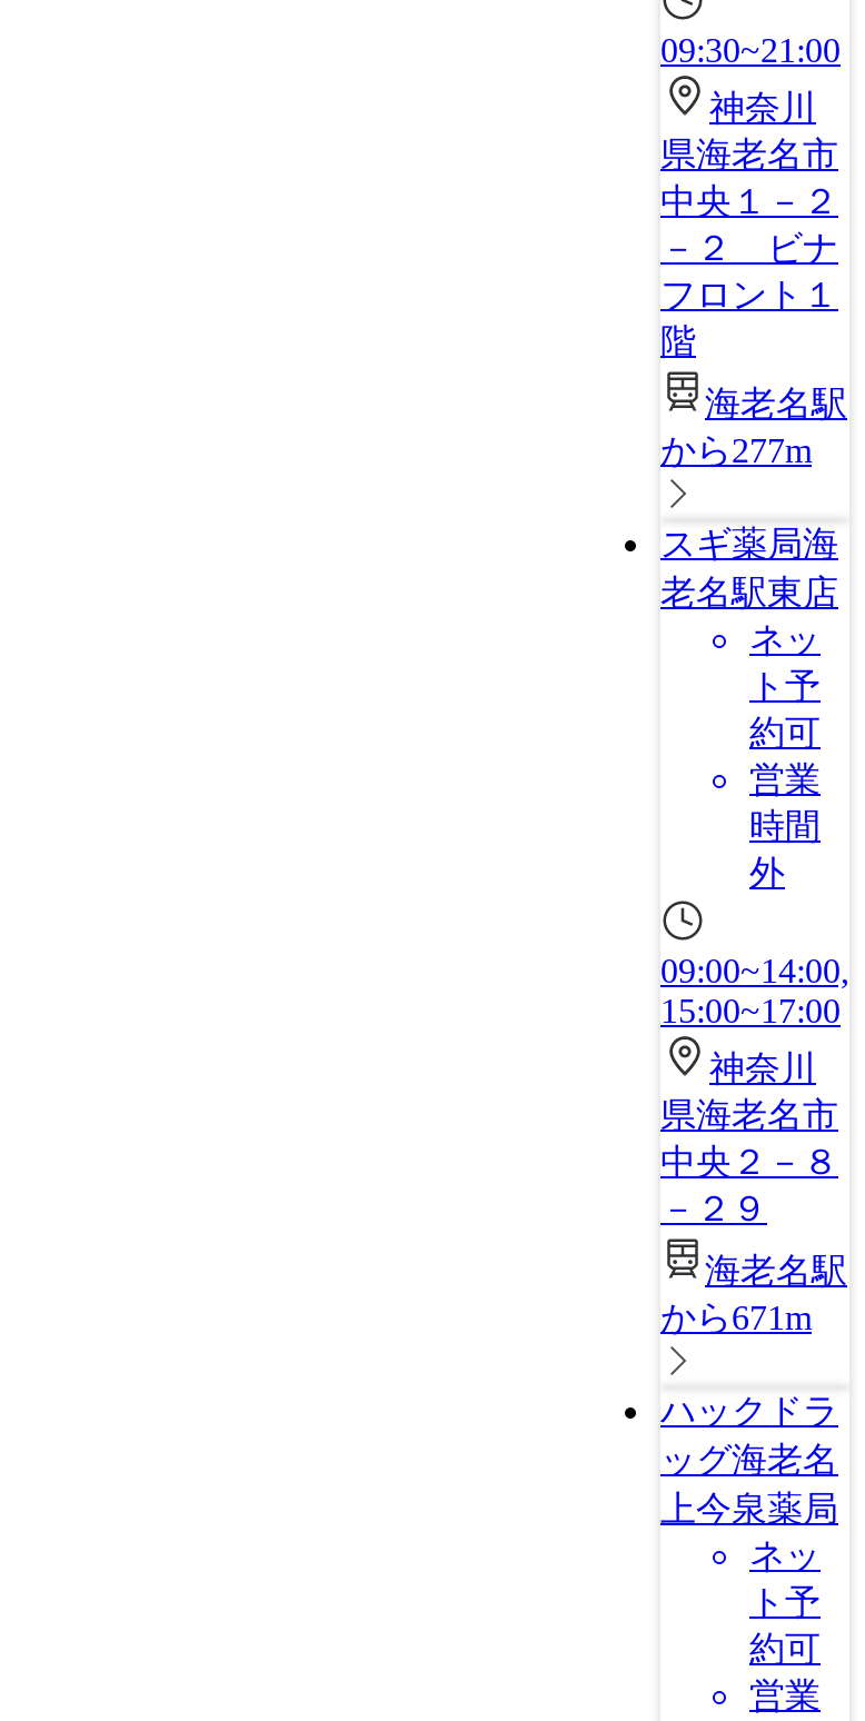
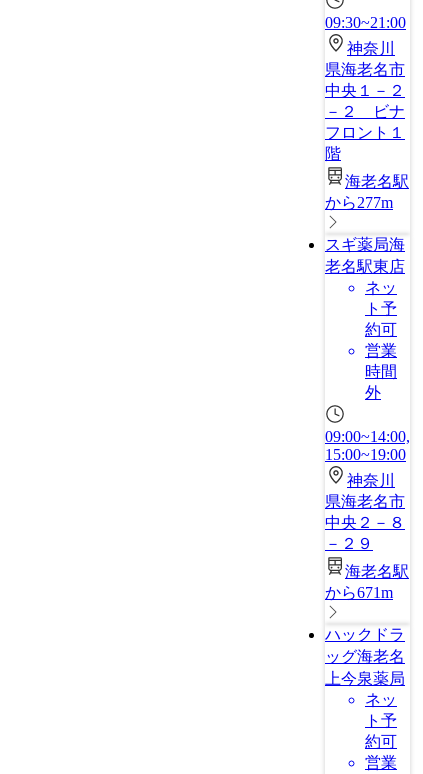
- 15:00~17:00
+ 15:00~19:00
